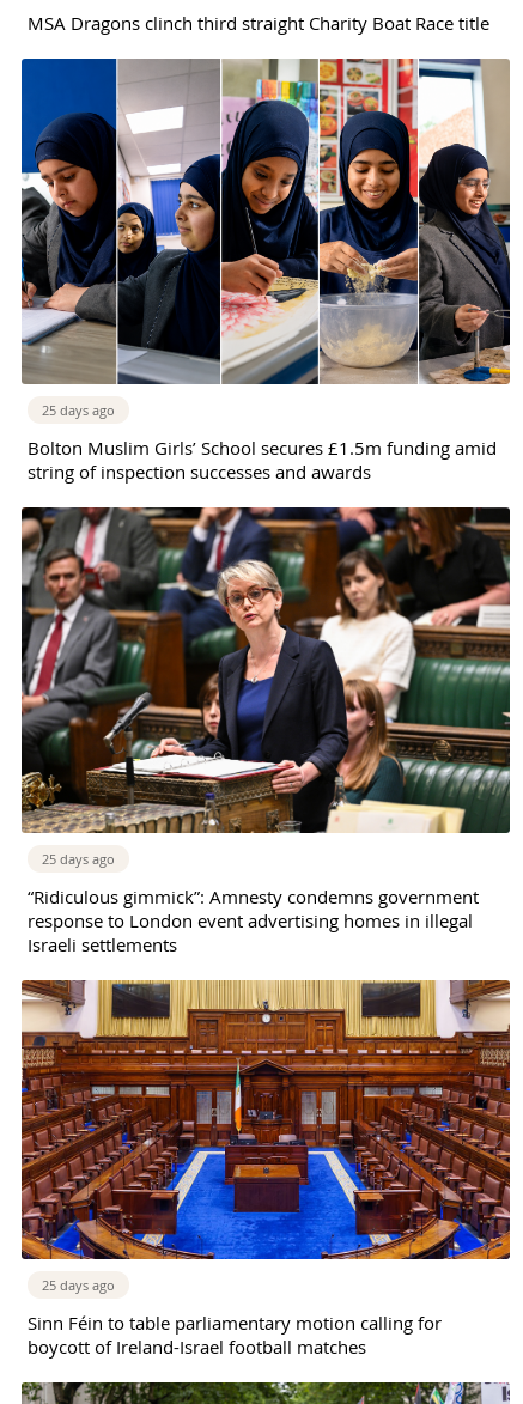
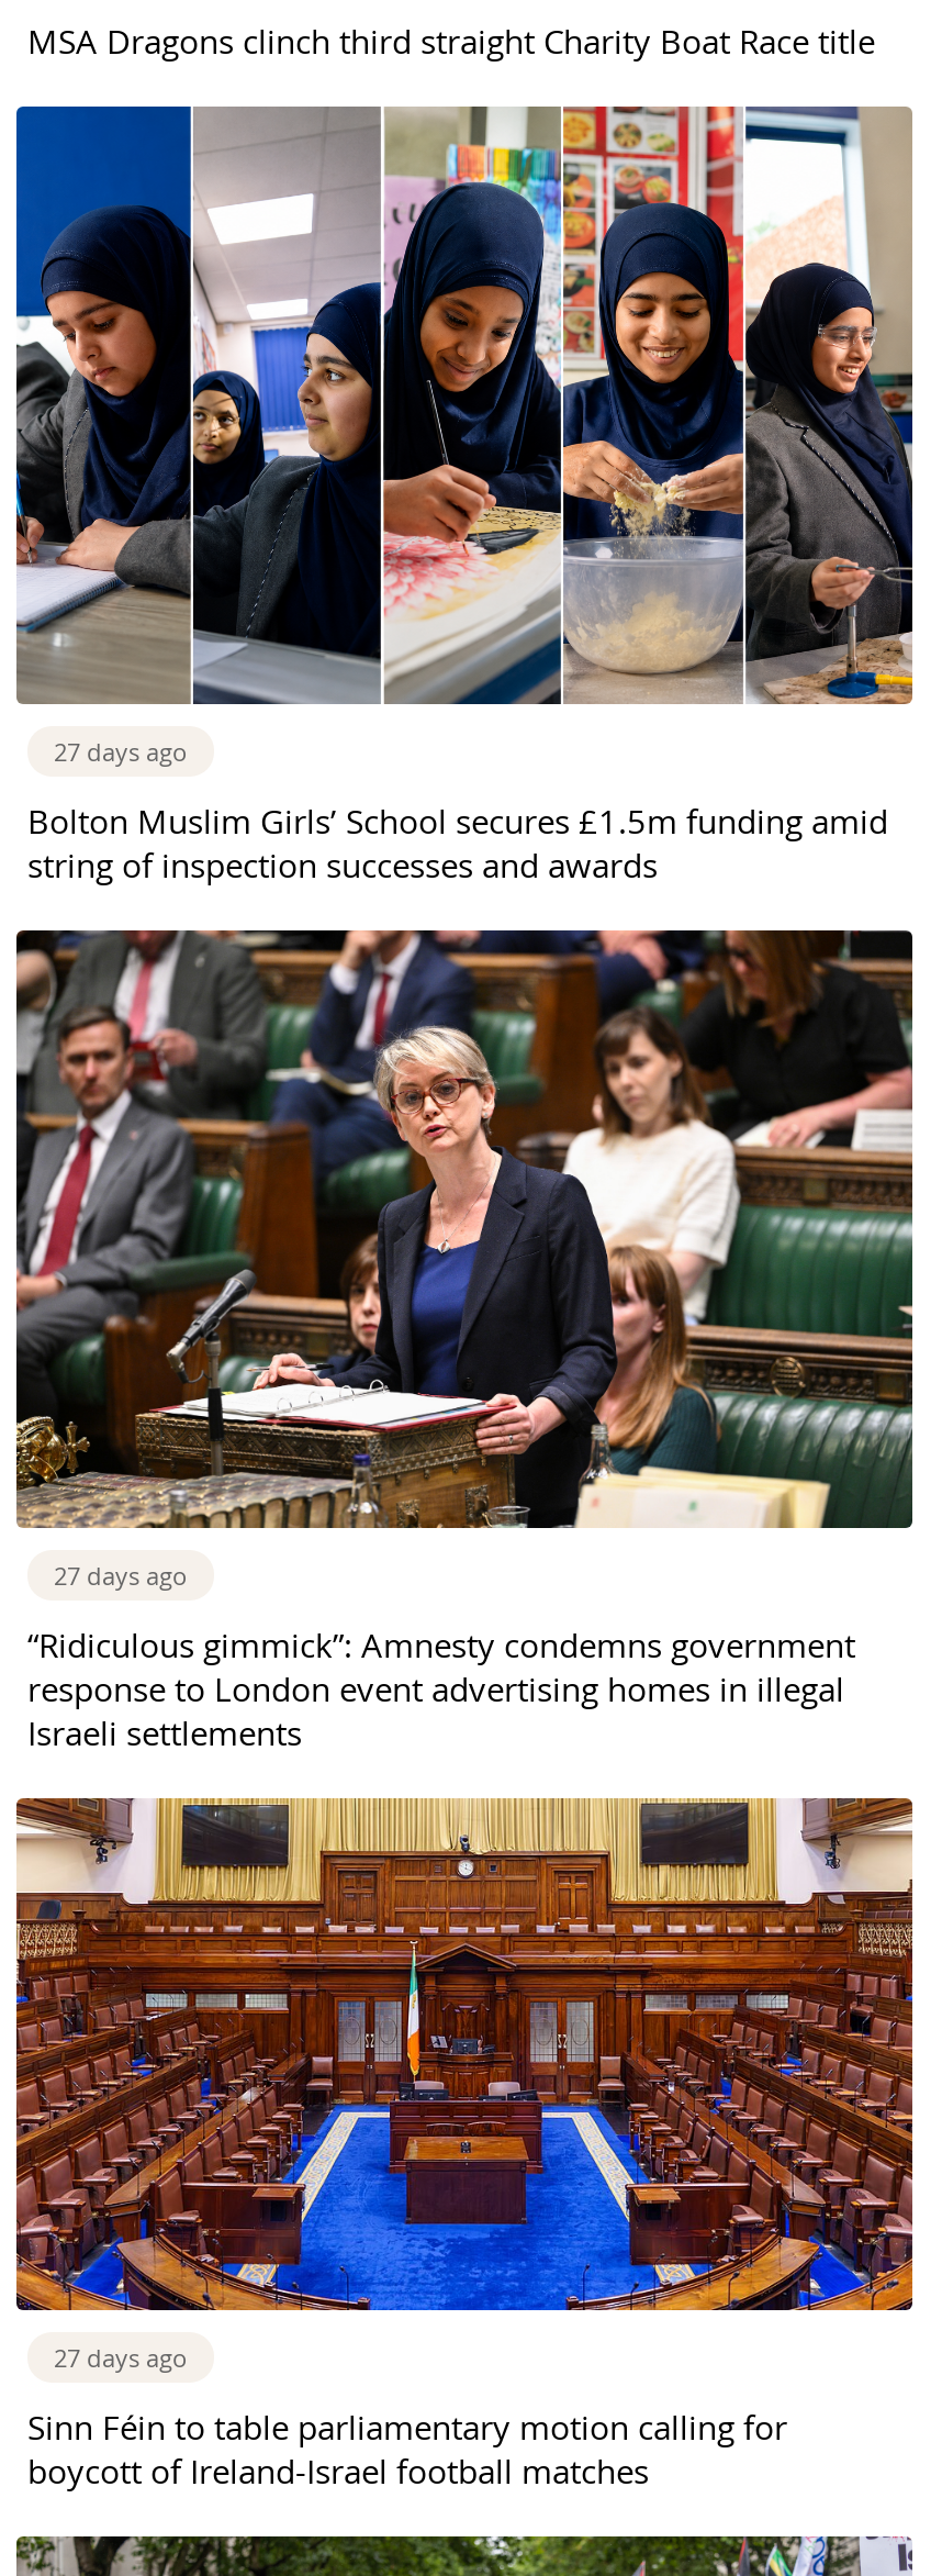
- 25 days ago
+ 27 days ago

- 25 days ago
+ 27 days ago

- 25 days ago
+ 27 days ago
